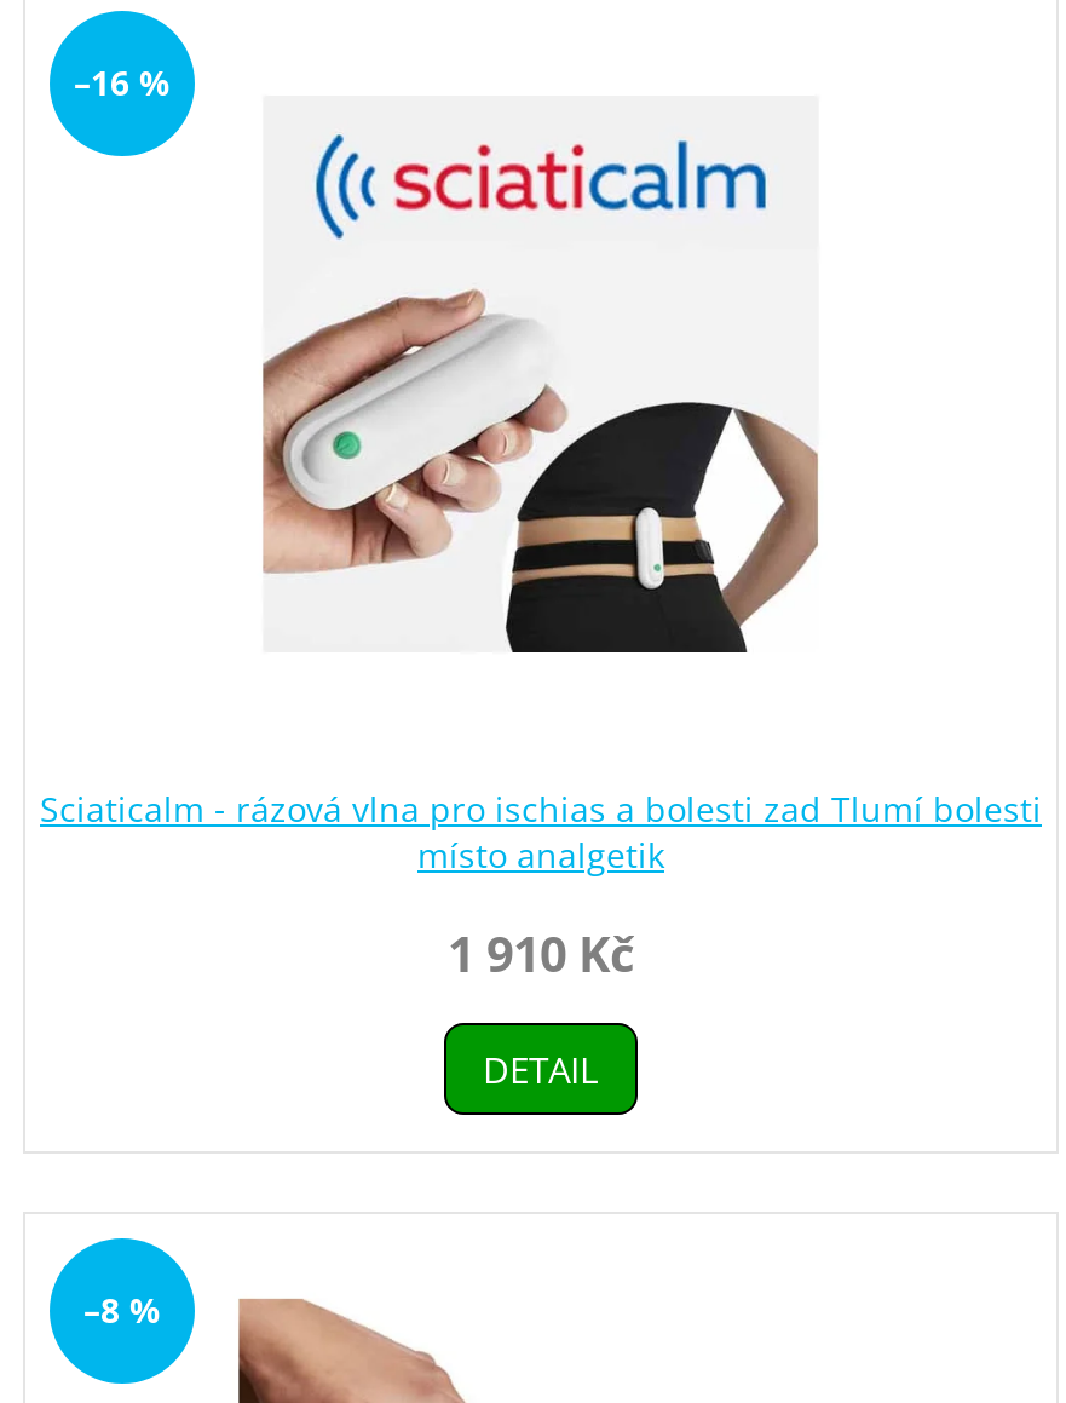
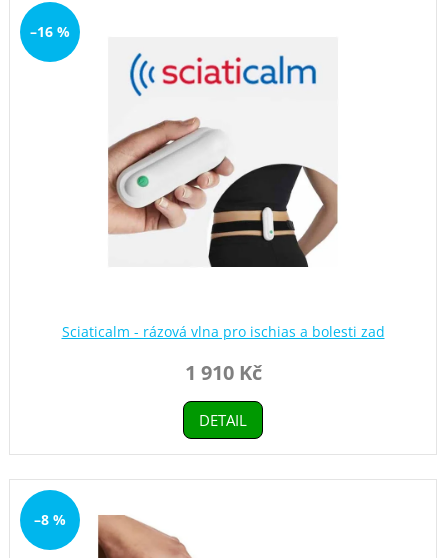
- Sciaticalm - rázová vlna pro ischias a bolesti zad Tlumí bolesti
- místo analgetik
+ Sciaticalm - rázová vlna pro ischias a bolesti zad
